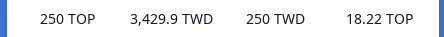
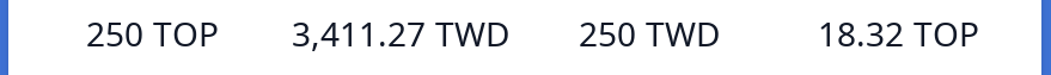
- 250 TOP 3,429.9 TWD 250 TWD
+ 250 TOP 3,411.27 TWD 250 TWD

- 18.22 TOP
+ 18.32 TOP
